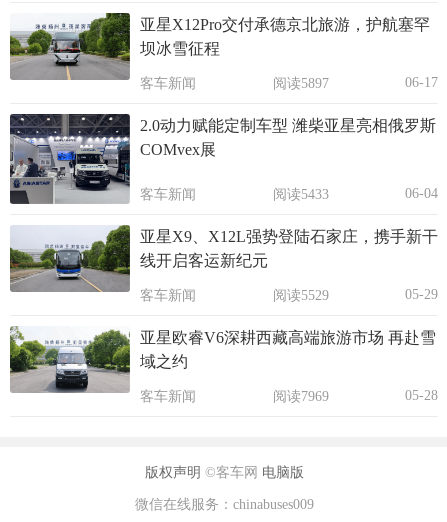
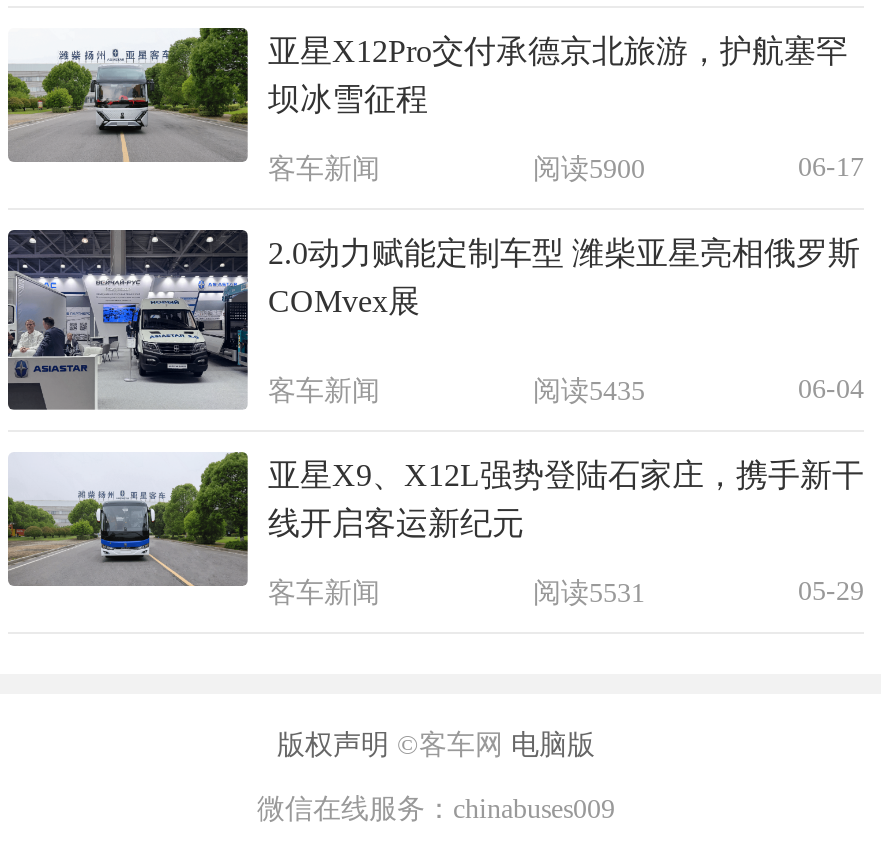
- 阅读5897
+ 阅读5900

- 阅读5433
+ 阅读5435

- 阅读5529
+ 阅读5531

- [image]
- 亚星欧睿V6深耕西藏高端旅游市场 再赴雪
- 域之约
- 客车新闻
- 阅读7969
- 05-28
